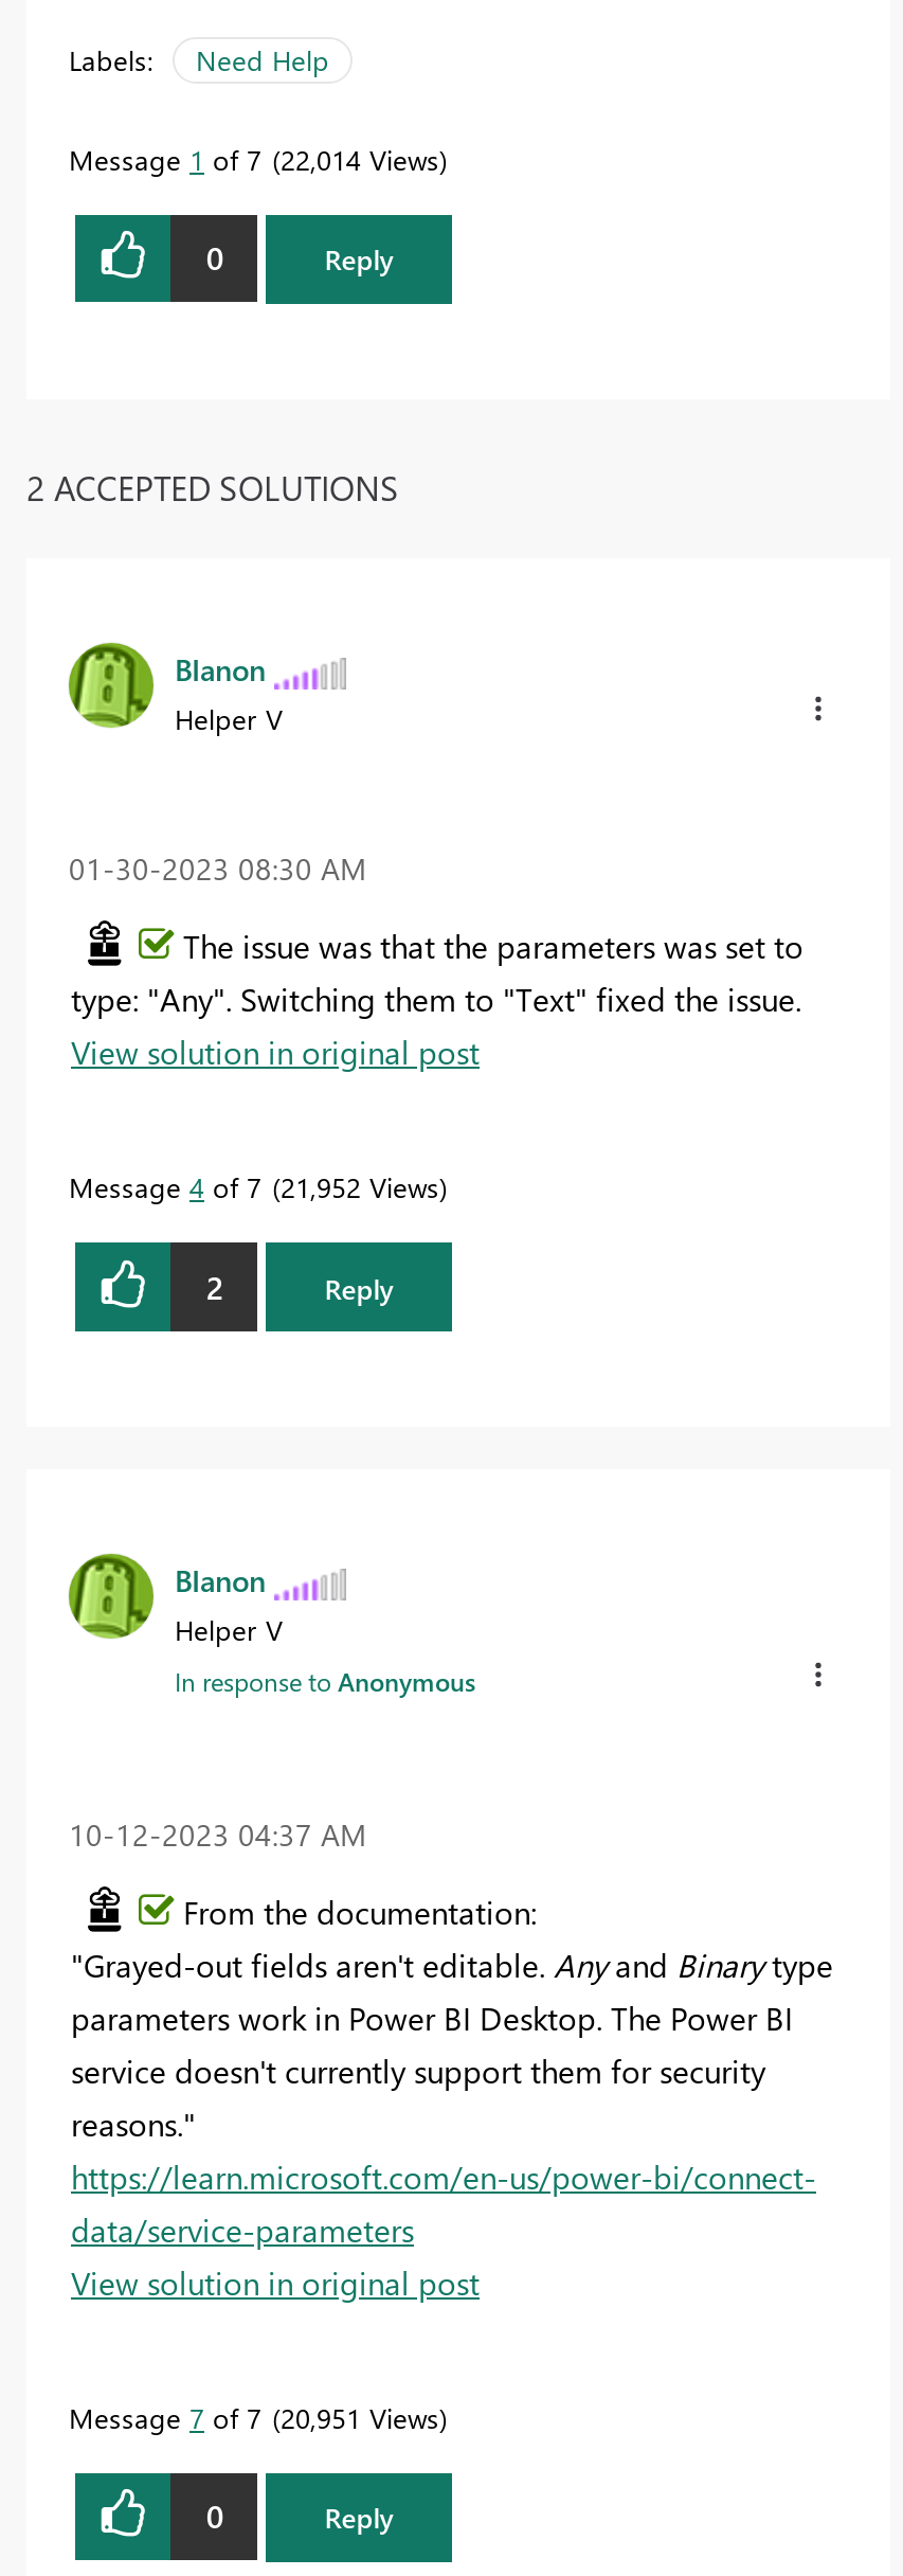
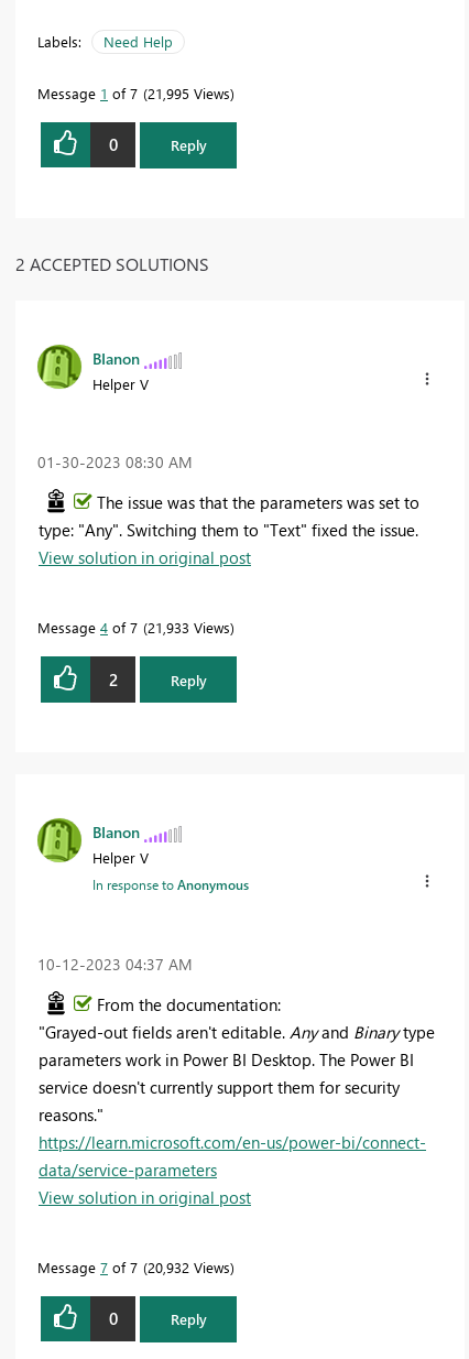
- Message 1 of 7 22,014 Views
+ Message 1 of 7 21,995 Views

- Message 4 of 7 21,952 Views
+ Message 4 of 7 21,933 Views

- Message 7 of 7 20,951 Views
+ Message 7 of 7 20,932 Views
